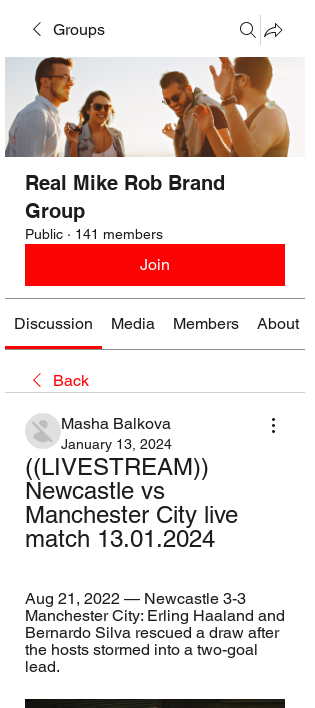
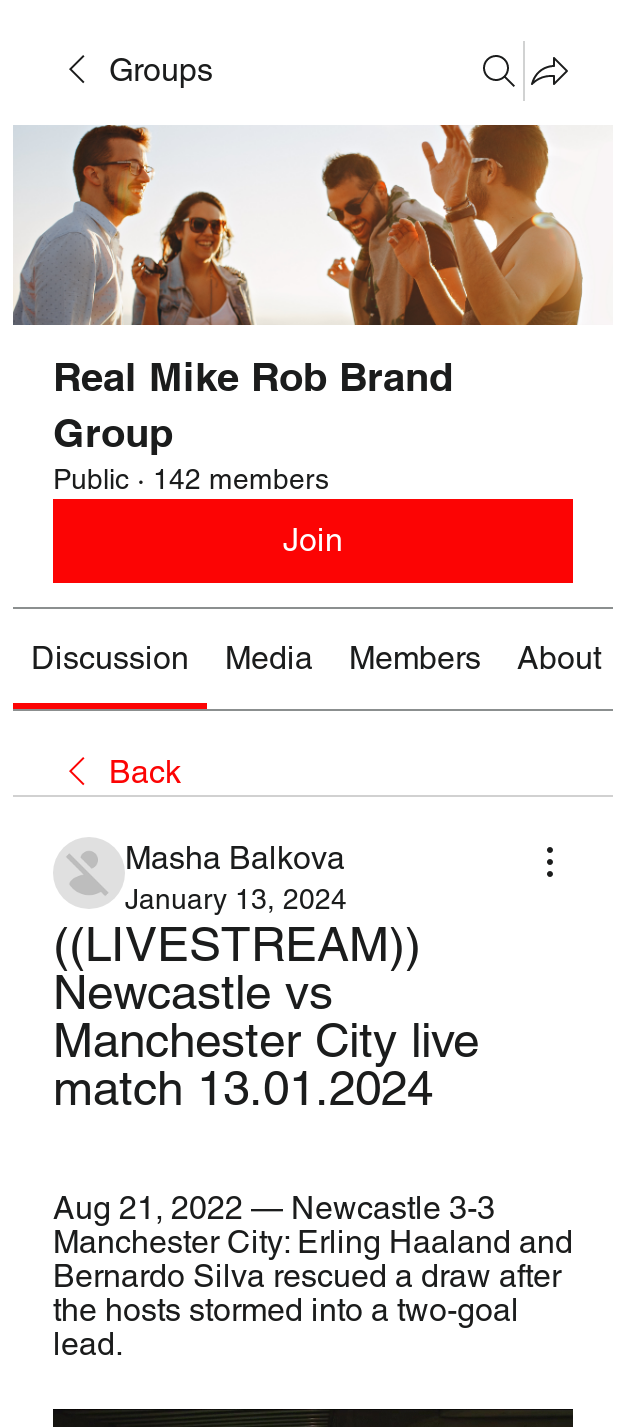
- Public · 141 members
+ Public · 142 members
